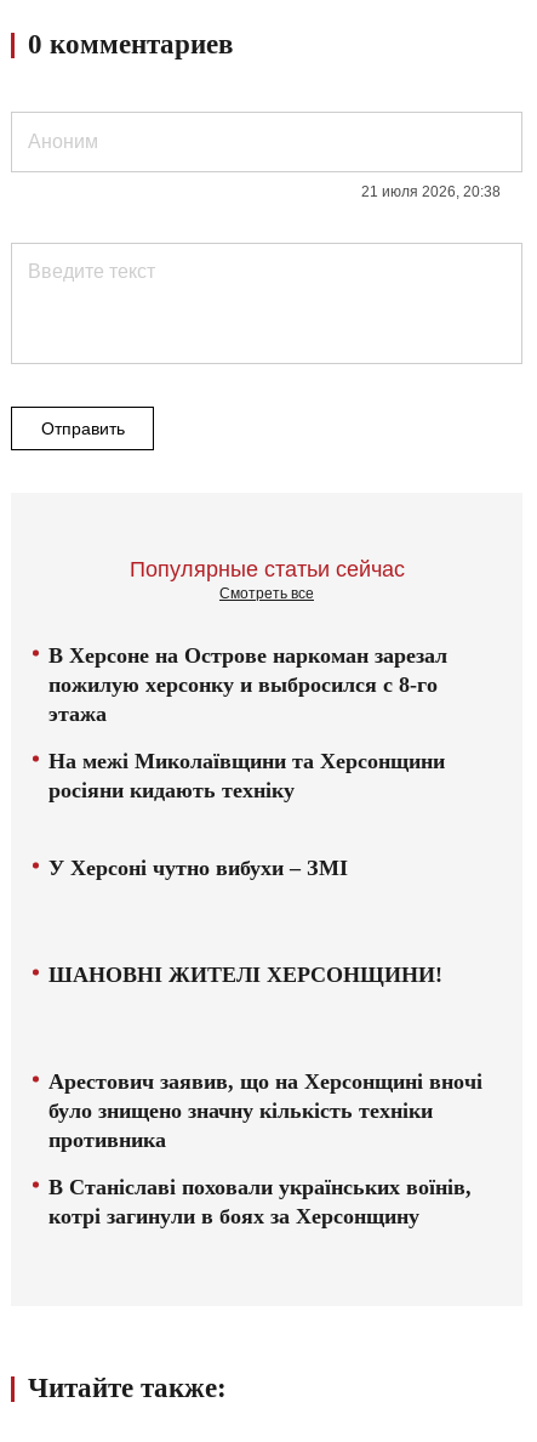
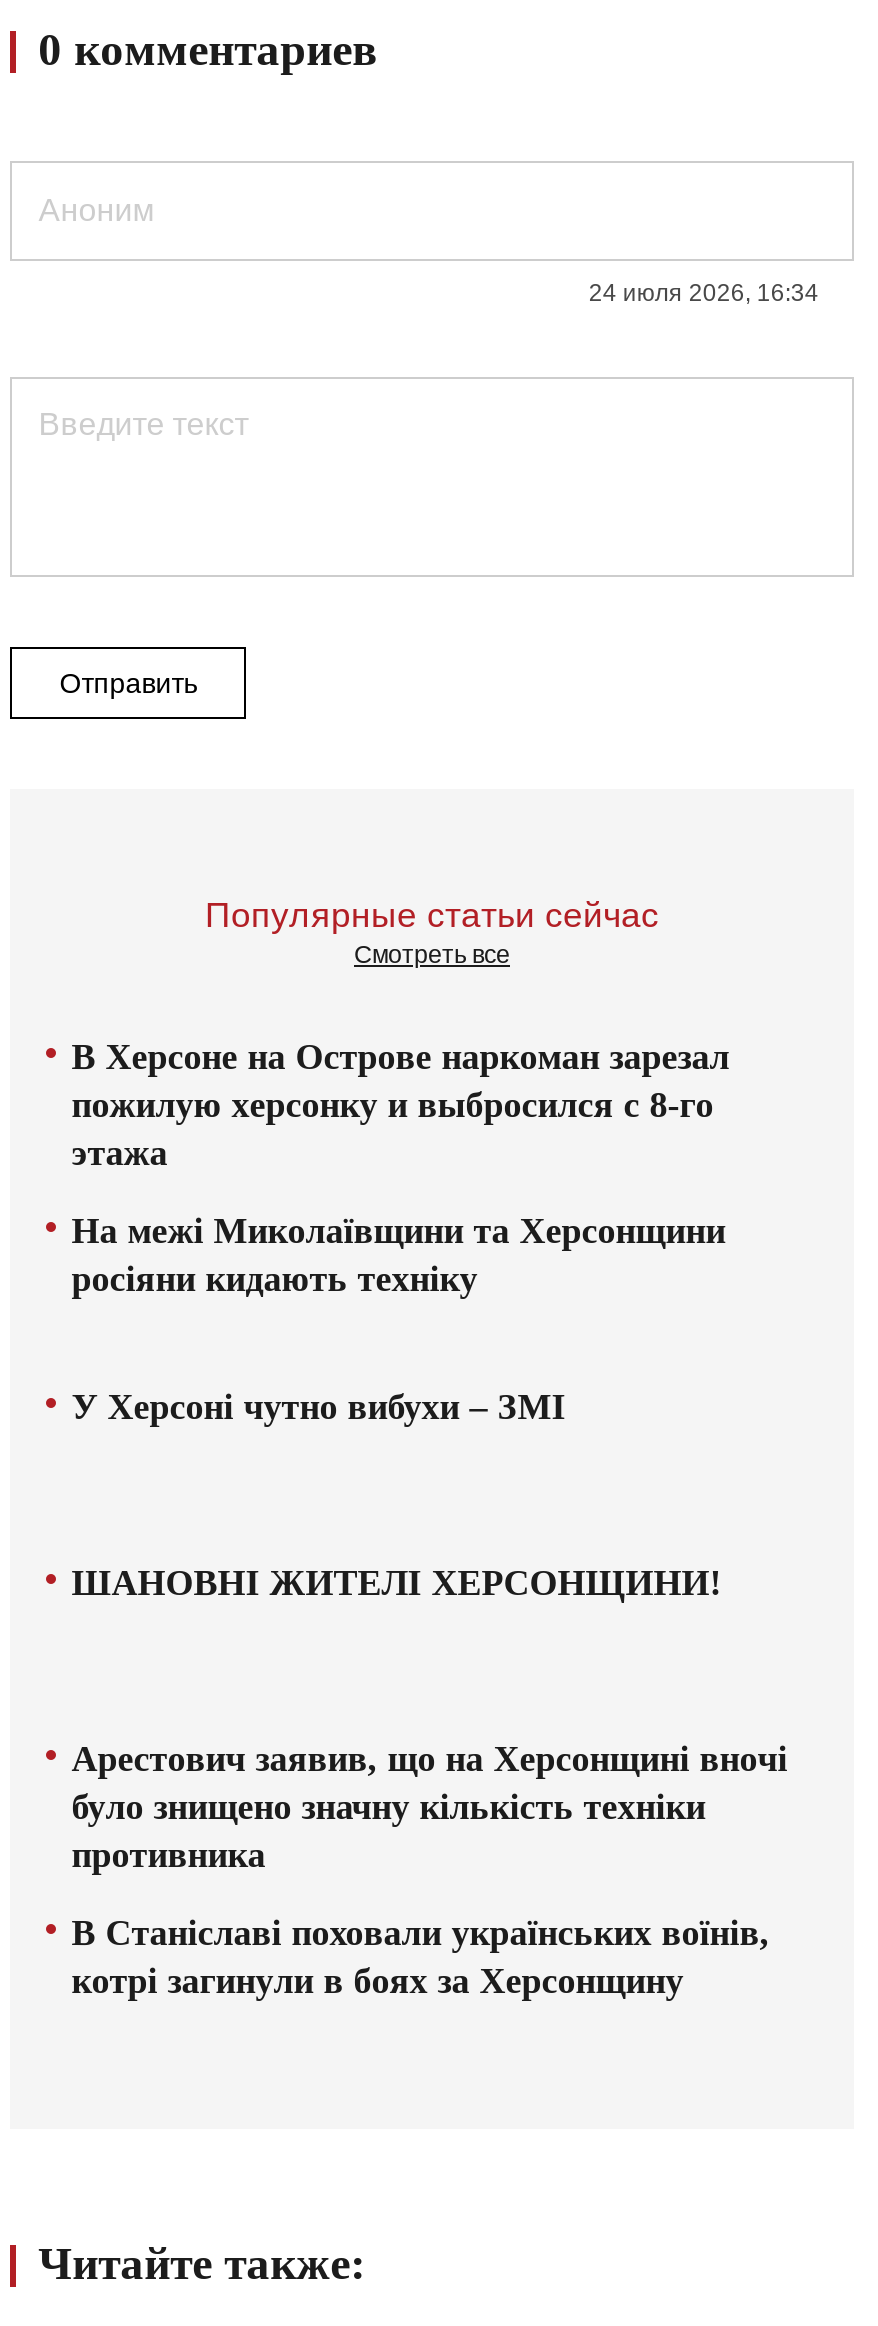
- 21 июля 2026, 20:38
+ 24 июля 2026, 16:34
